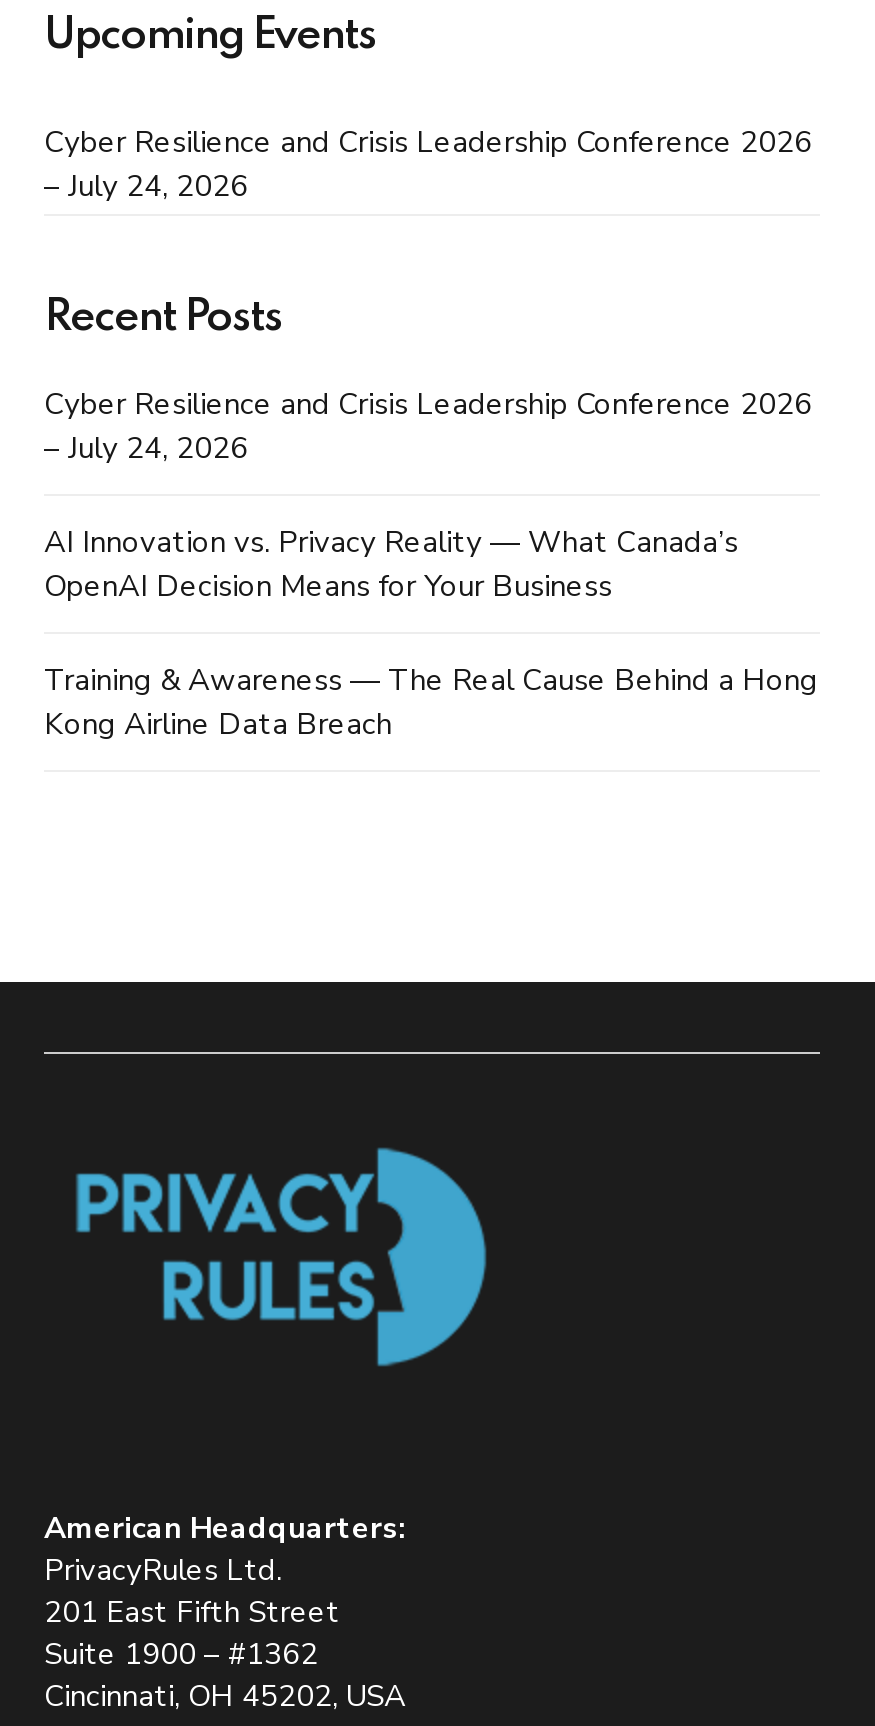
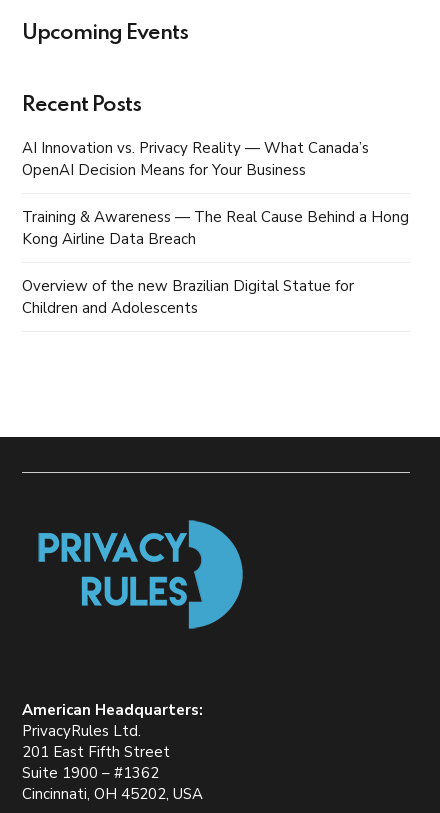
- Cyber Resilience and Crisis Leadership Conference 2026
- – July 24, 2026

- Cyber Resilience and Crisis Leadership Conference 2026
- – July 24, 2026

moved up: AI Innovation vs. Privacy Reality — What Canada’s | OpenAI Decision Means for Your Business | Training & Awareness — The Real Cause Behind a Hong | Kong Airline Data Breach

+ Overview of the new Brazilian Digital Statue for
+ Children and Adolescents
